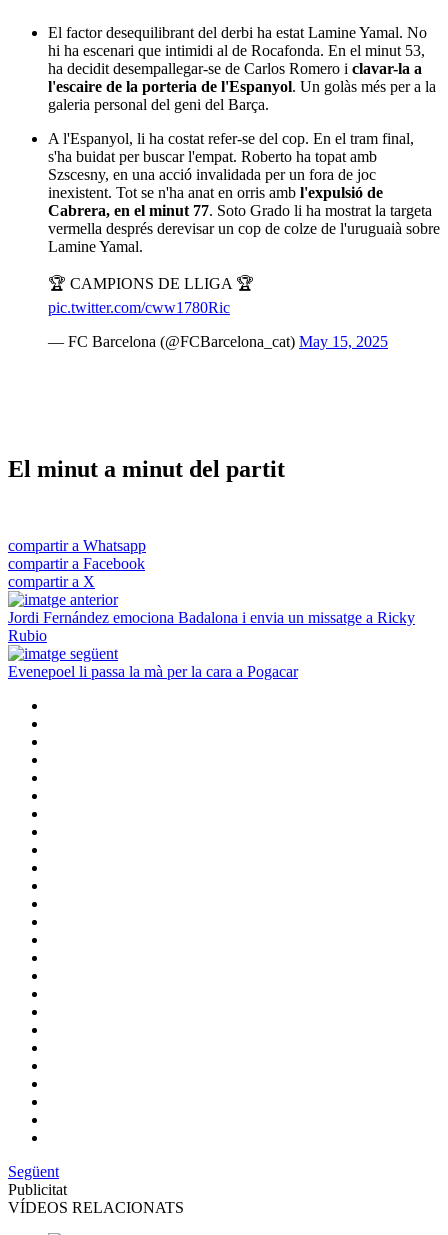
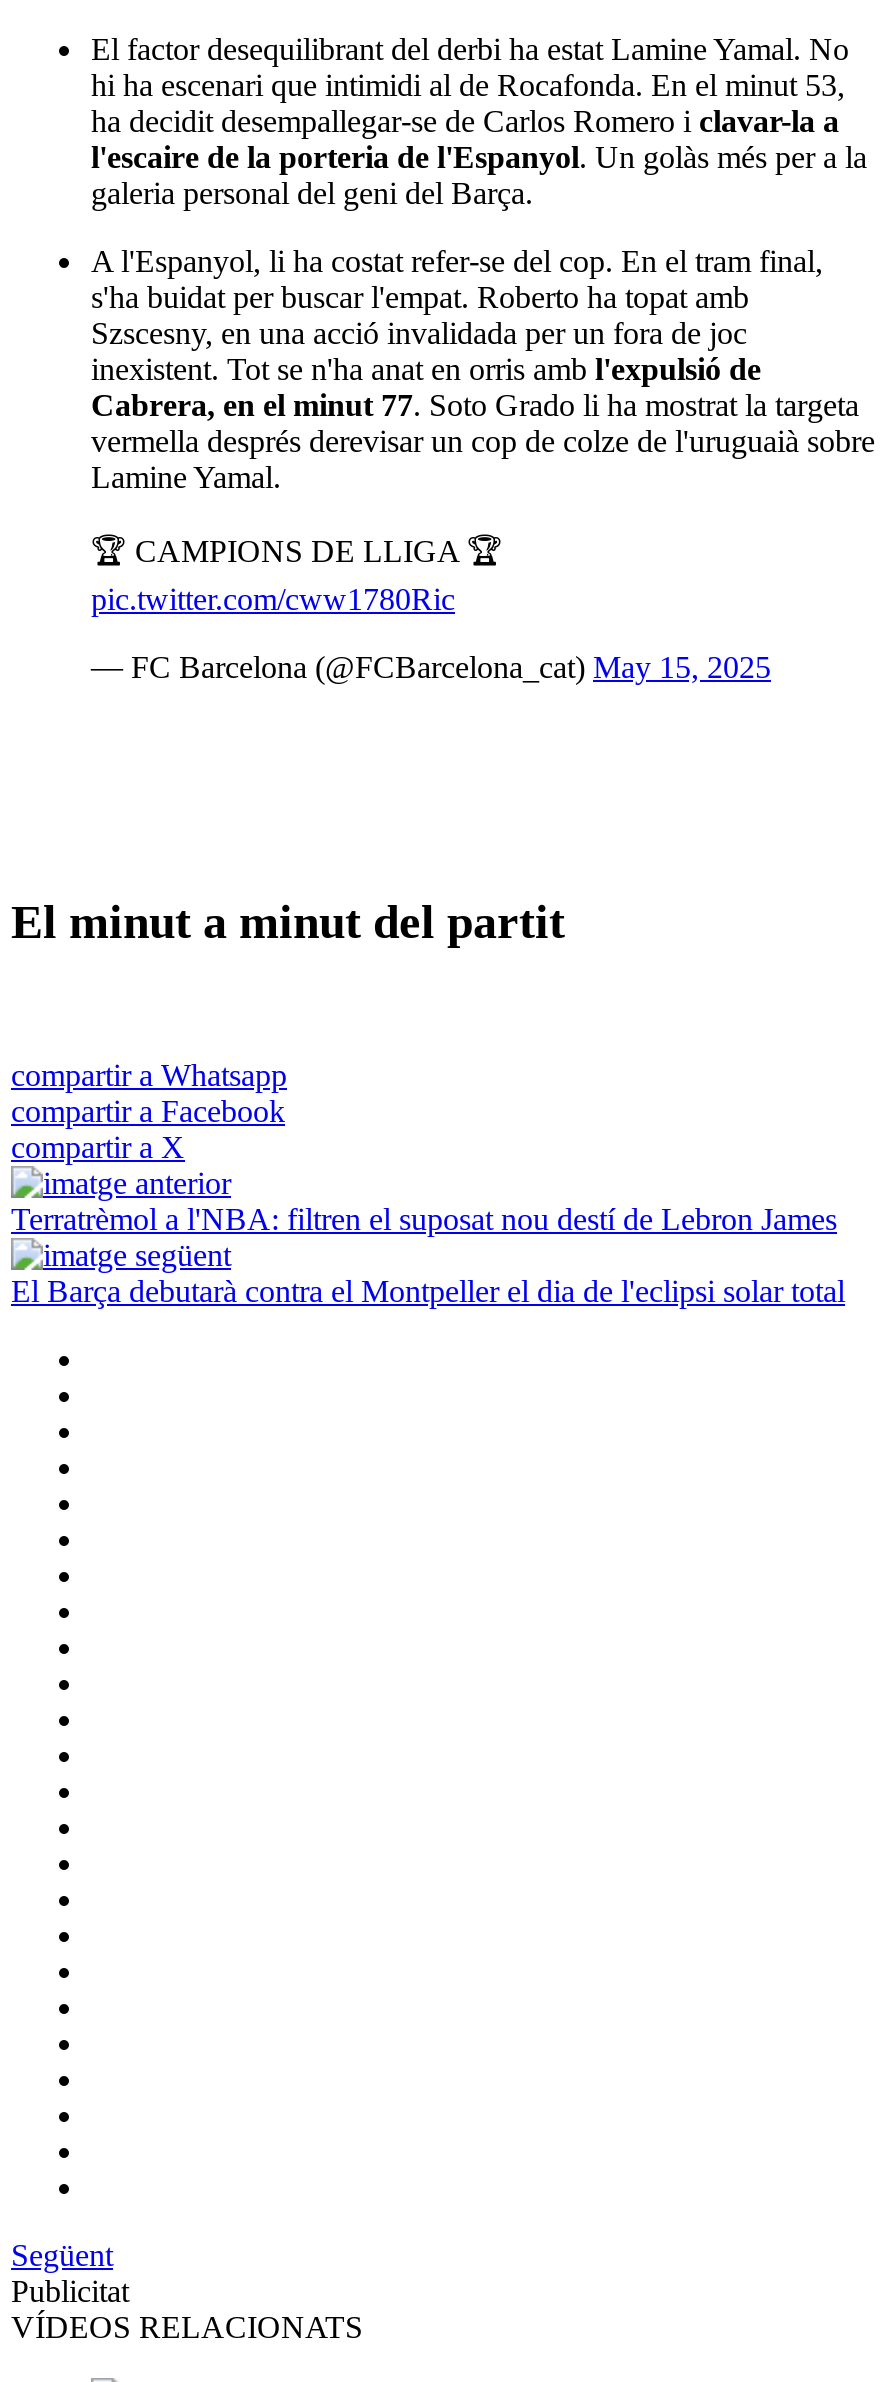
- Jordi Fernández emociona Badalona i envia un missatge a Ricky
- Rubio
+ Terratrèmol a l'NBA: filtren el suposat nou destí de Lebron James

- Evenepoel li passa la mà per la cara a Pogacar
+ El Barça debutarà contra el Montpeller el dia de l'eclipsi solar total
